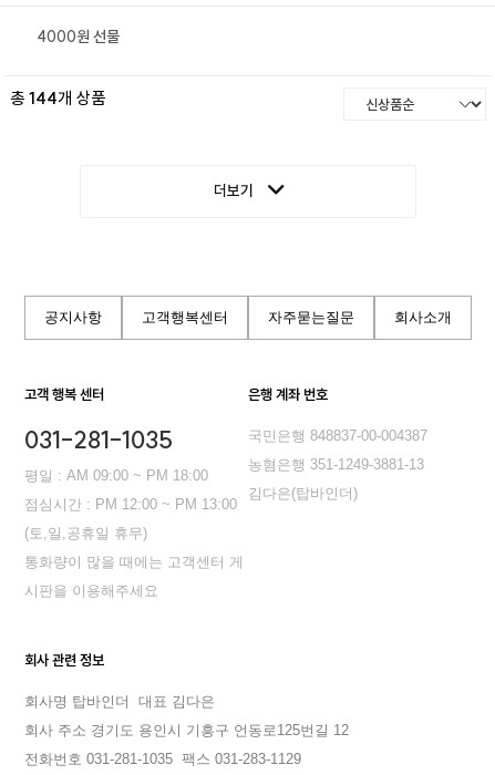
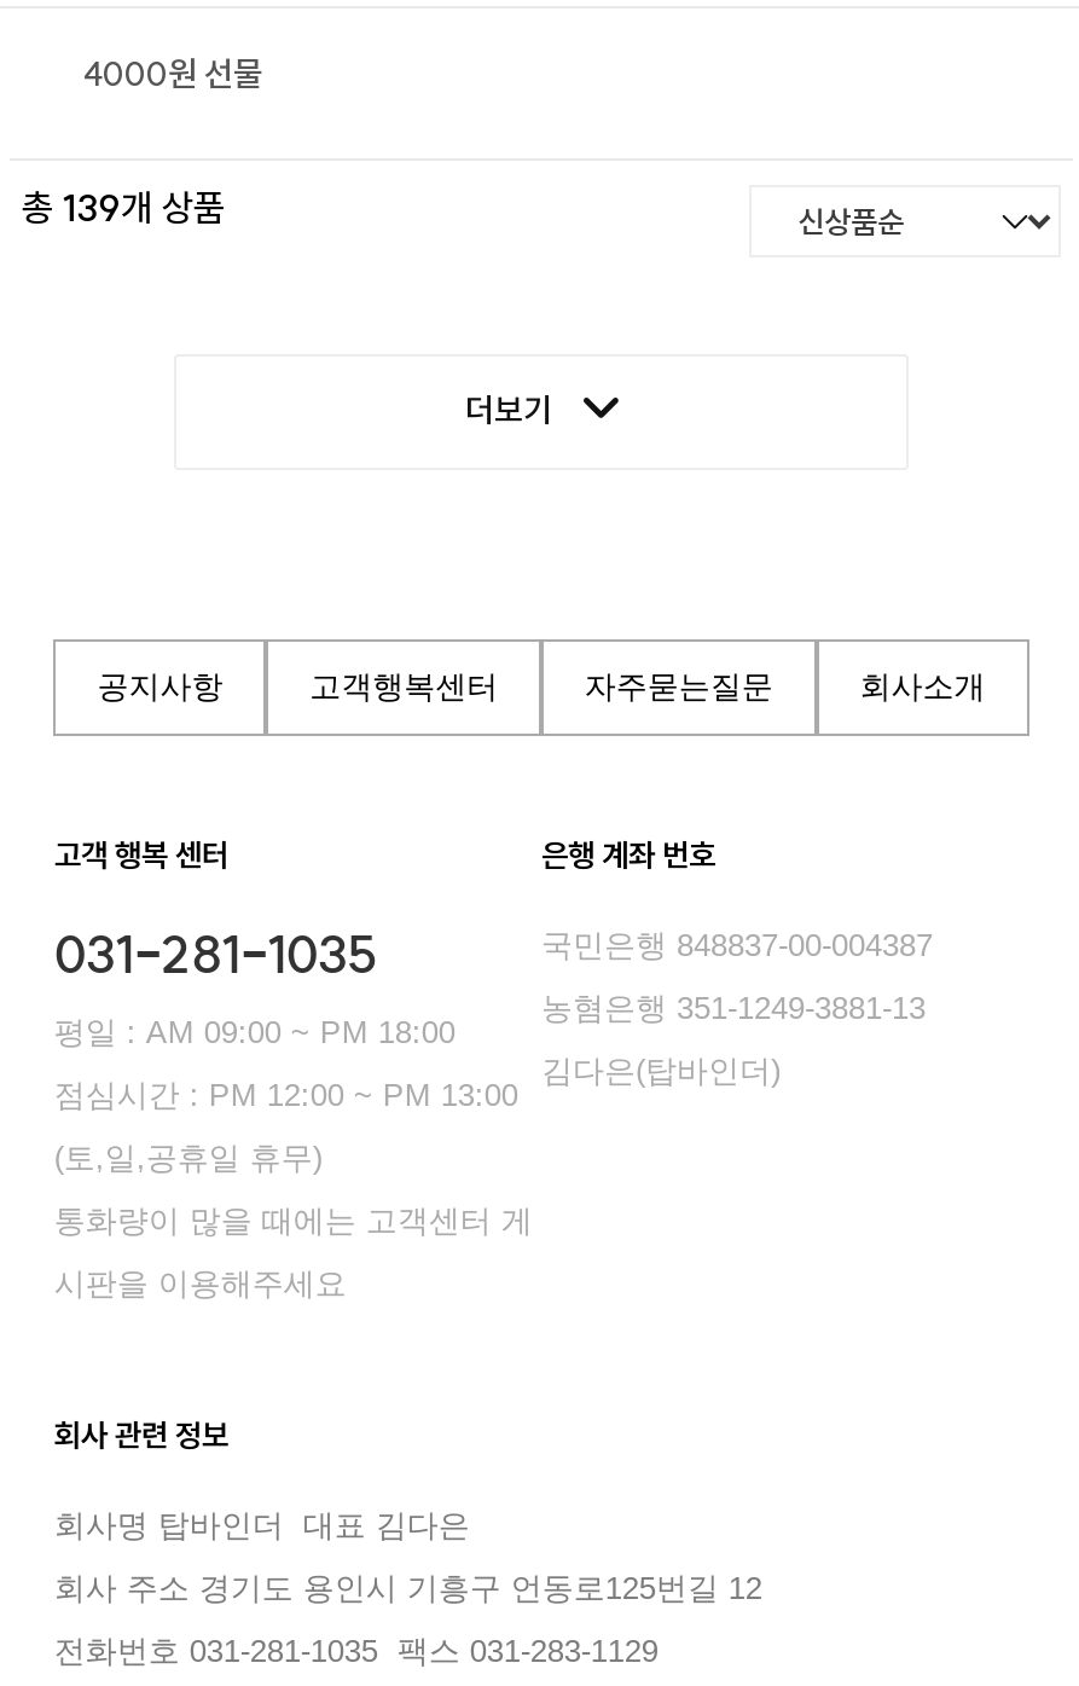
- 총 144개 상품
+ 총 139개 상품
